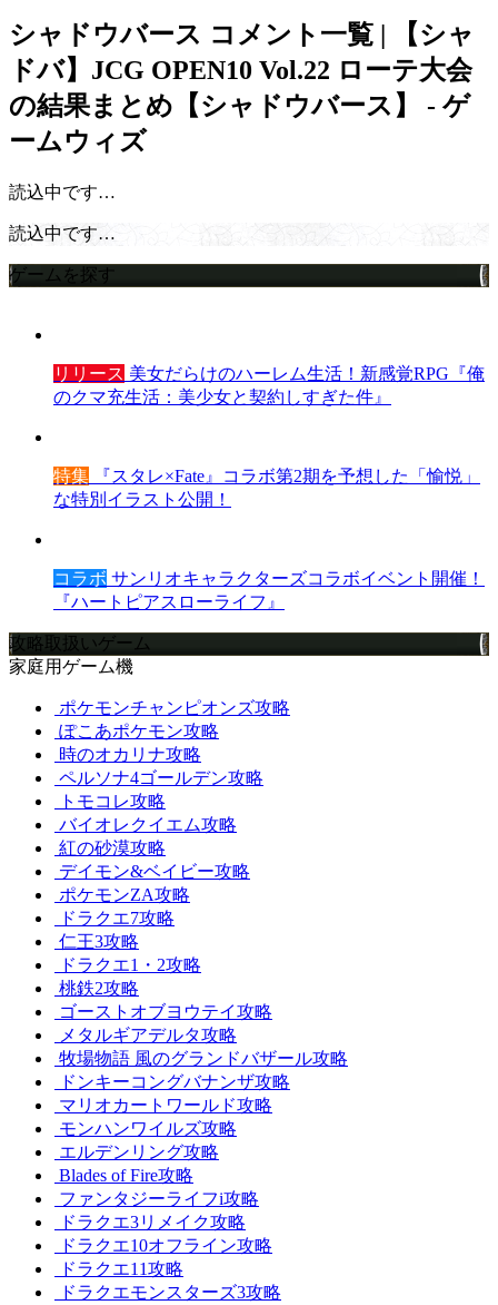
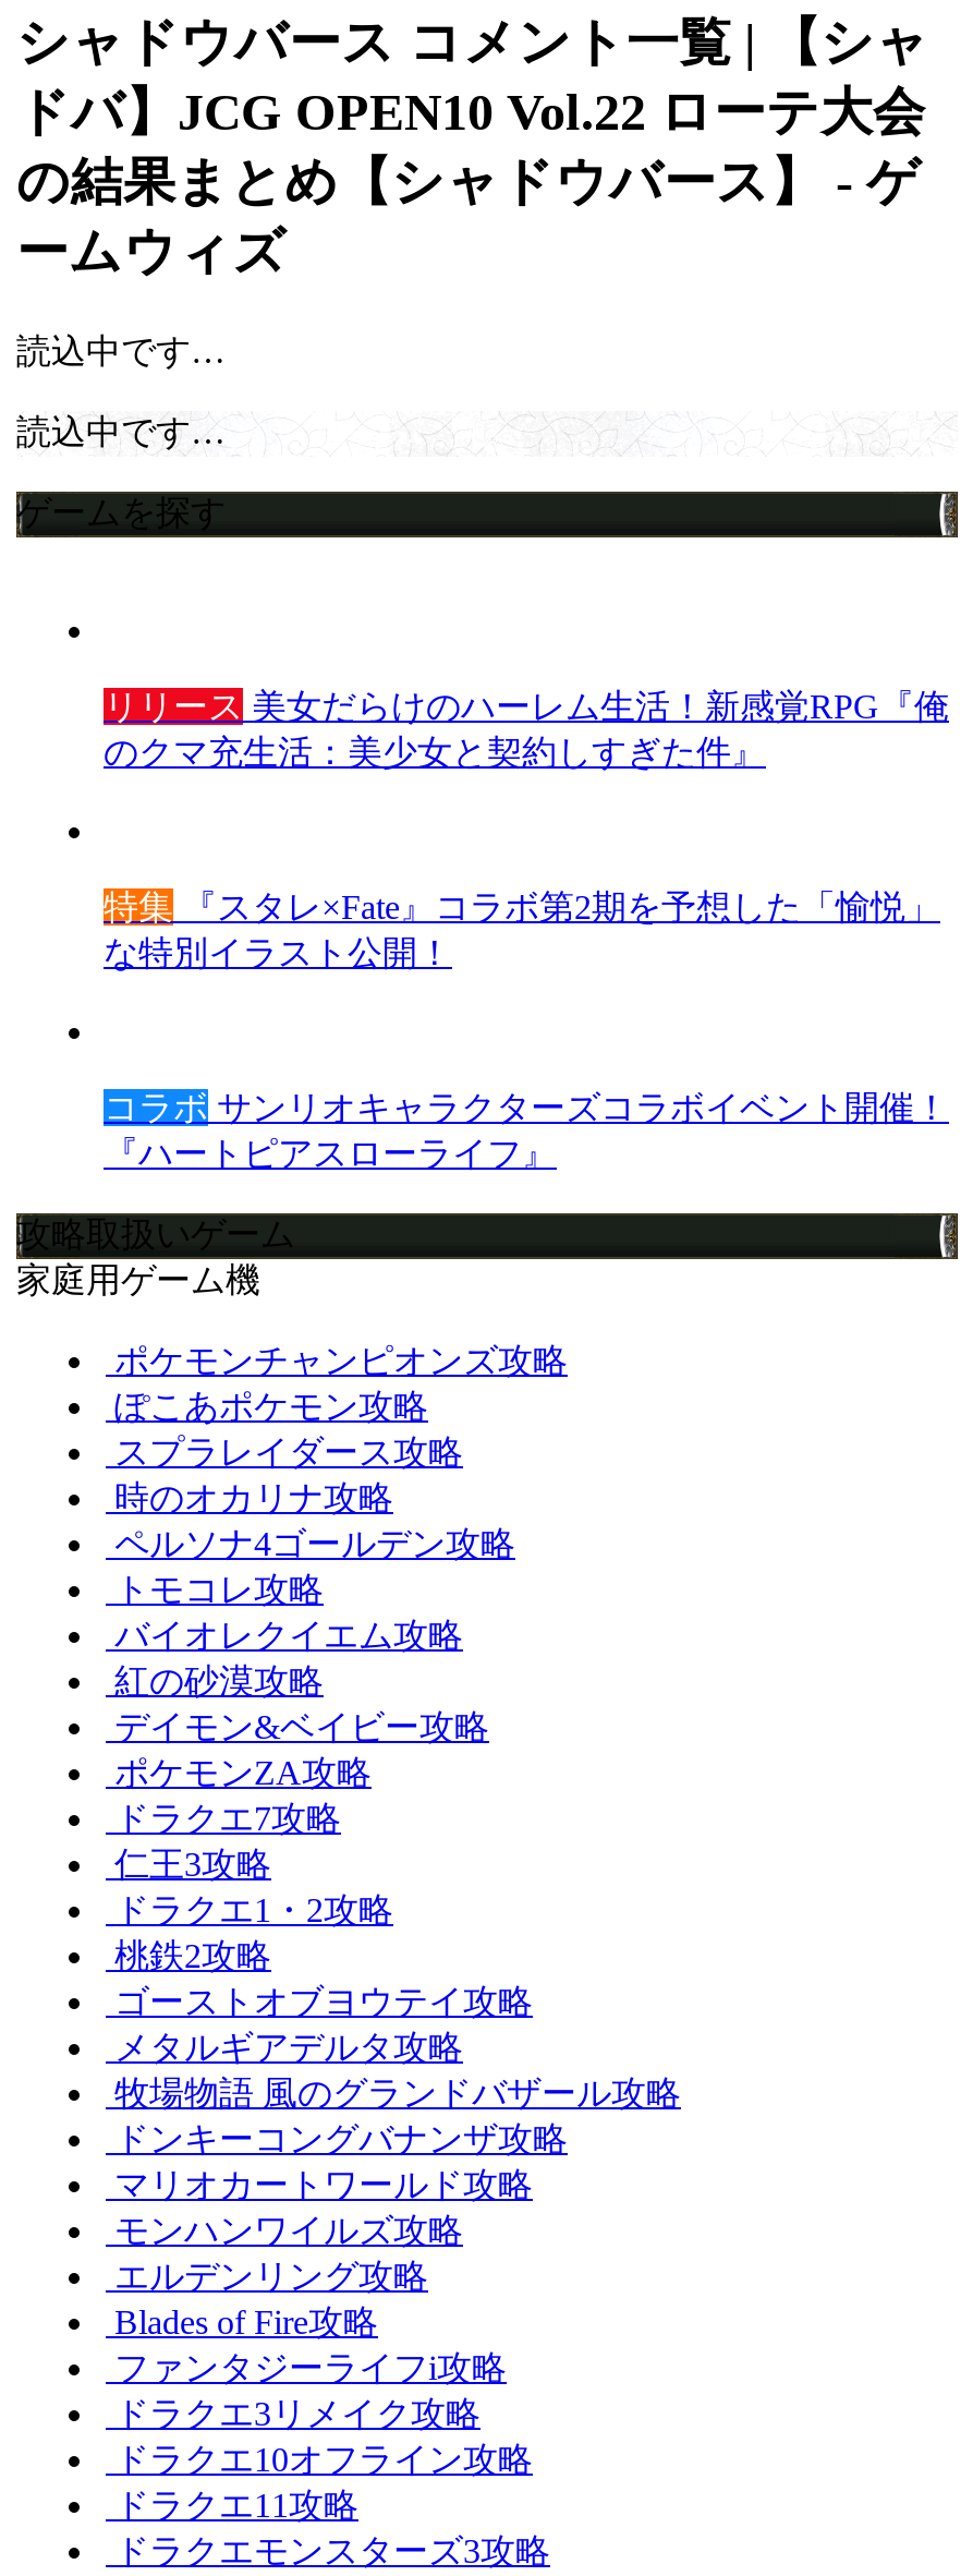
+ スプラレイダース攻略
